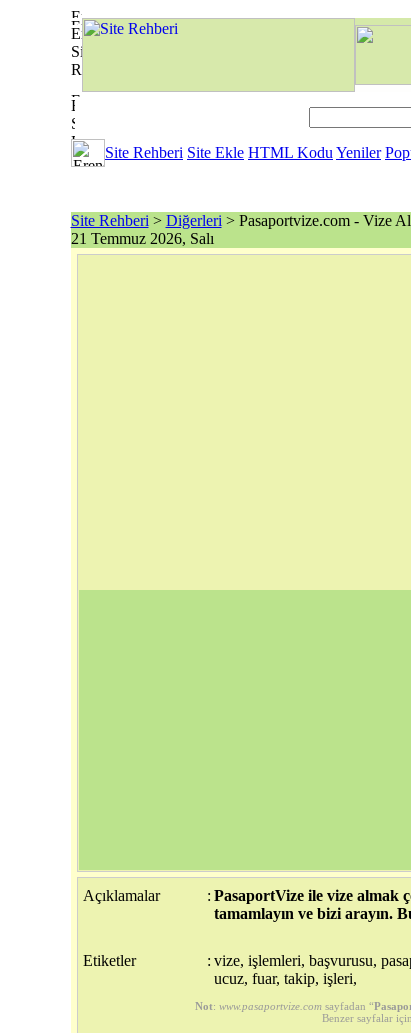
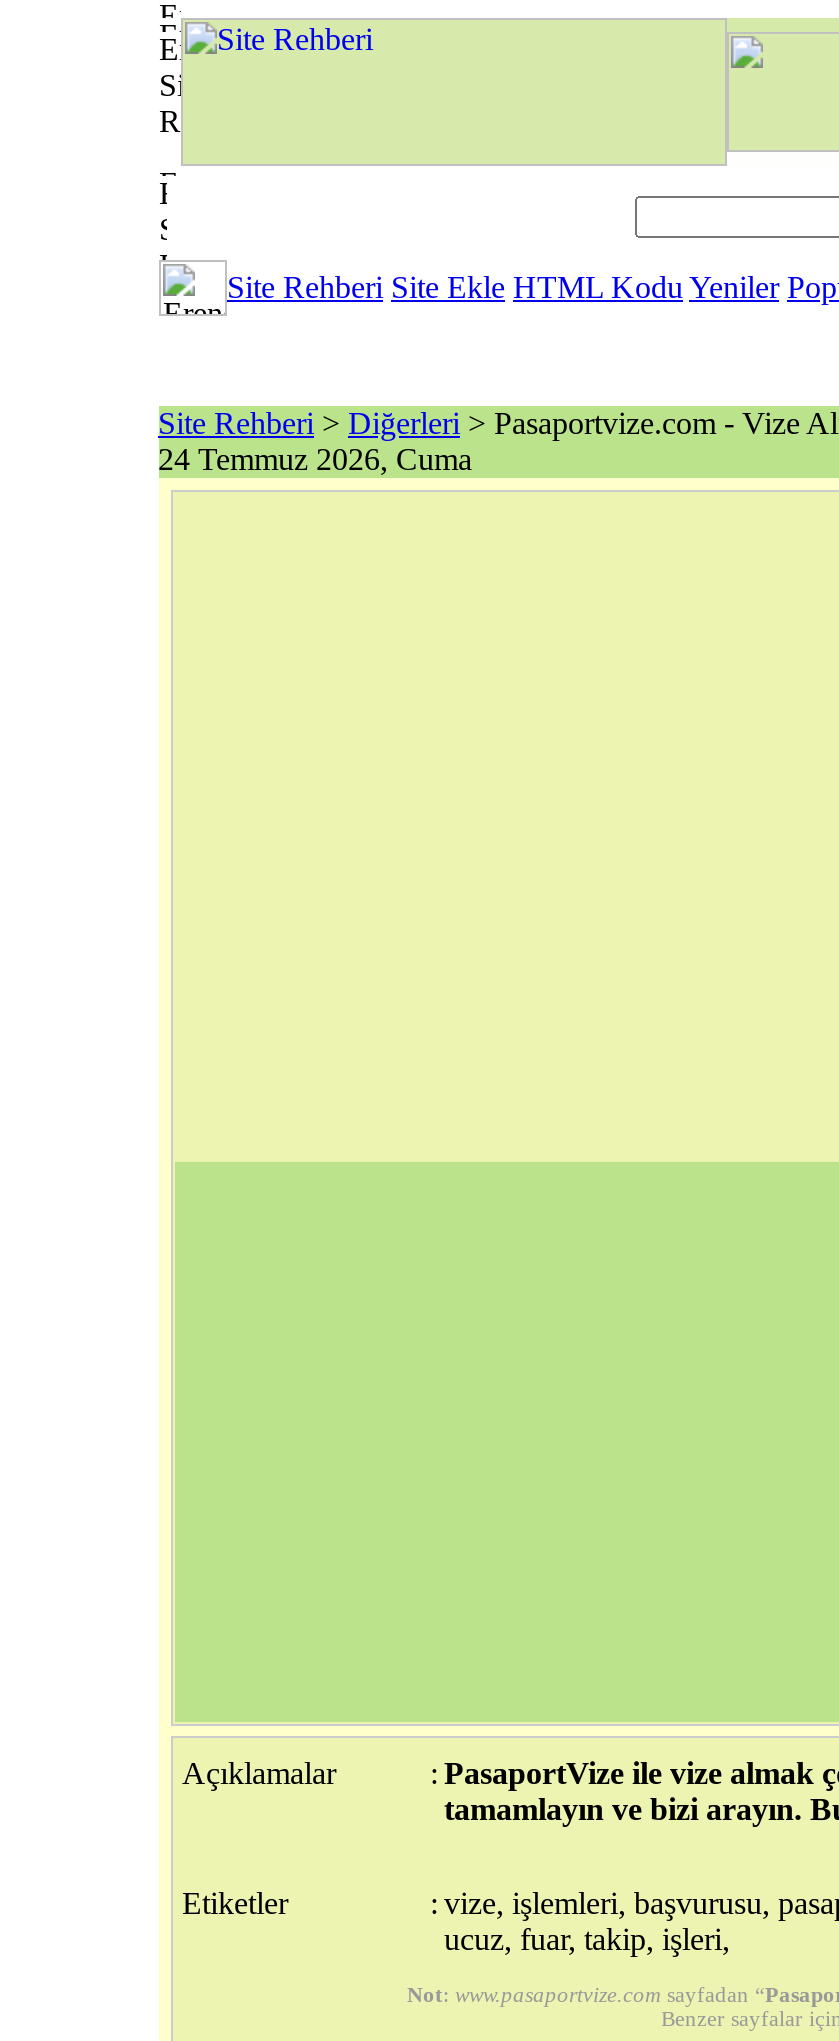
- 21 Temmuz 2026, Salı
+ 24 Temmuz 2026, Cuma
